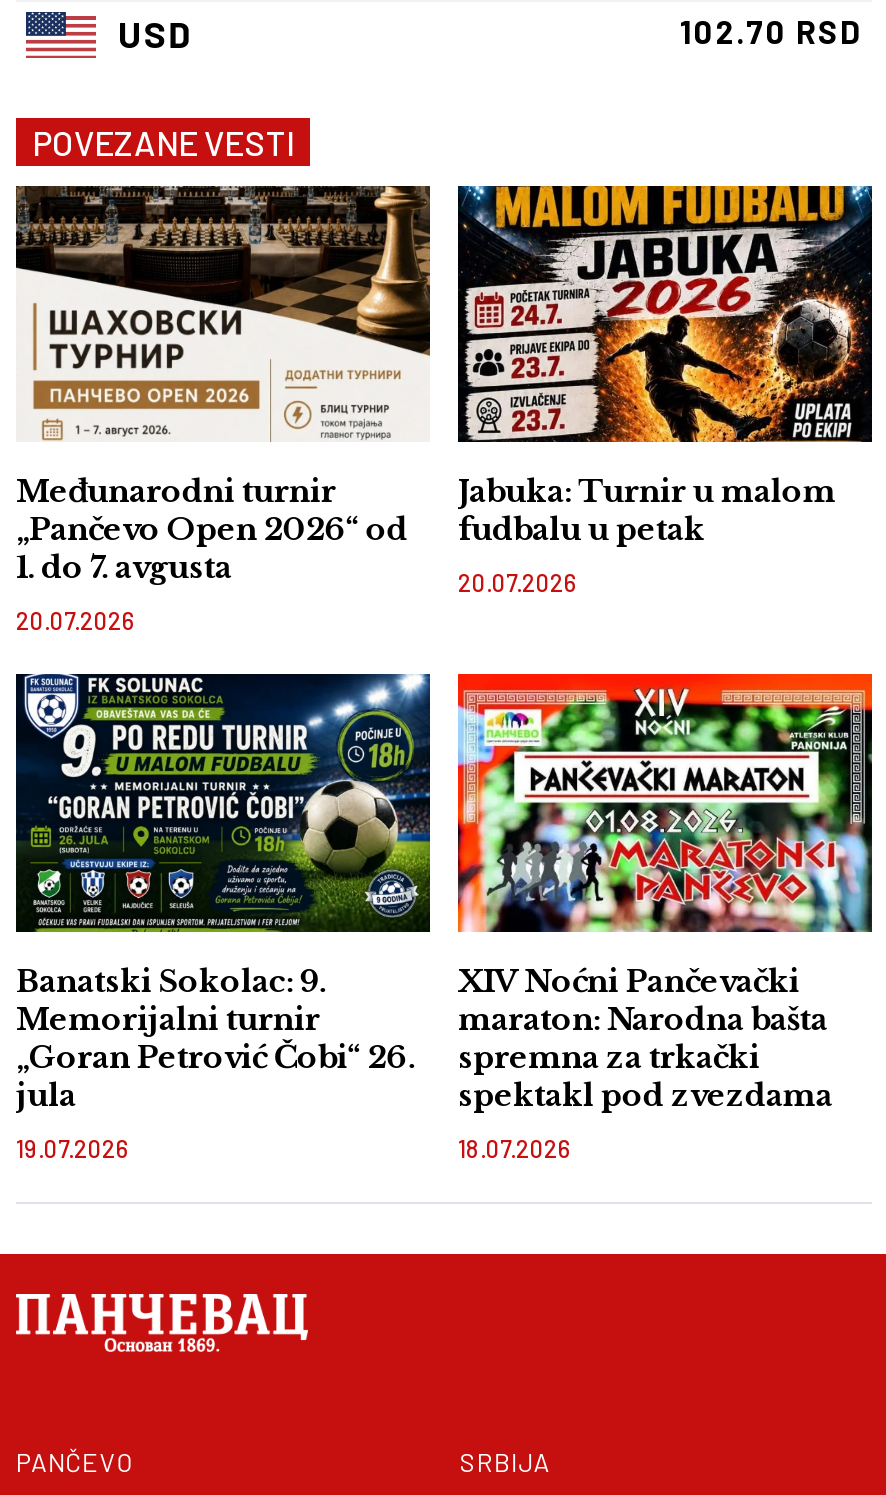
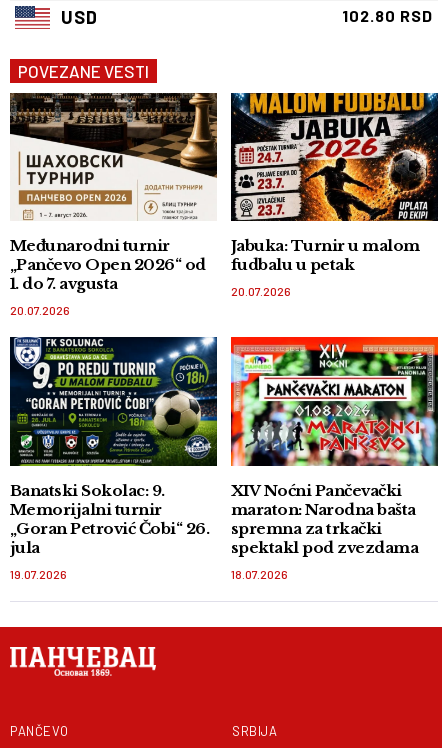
- 102.70 RSD
+ 102.80 RSD
